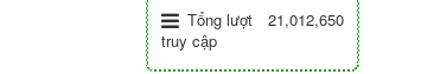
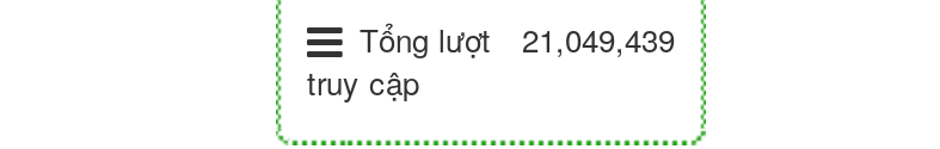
- Tổng lượt 21,012,650
+ Tổng lượt 21,049,439
